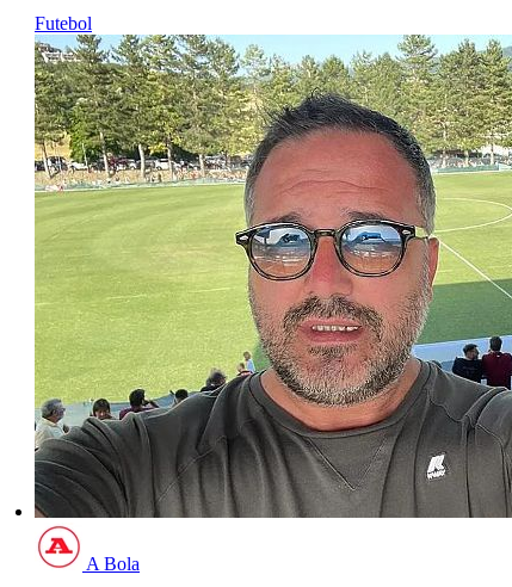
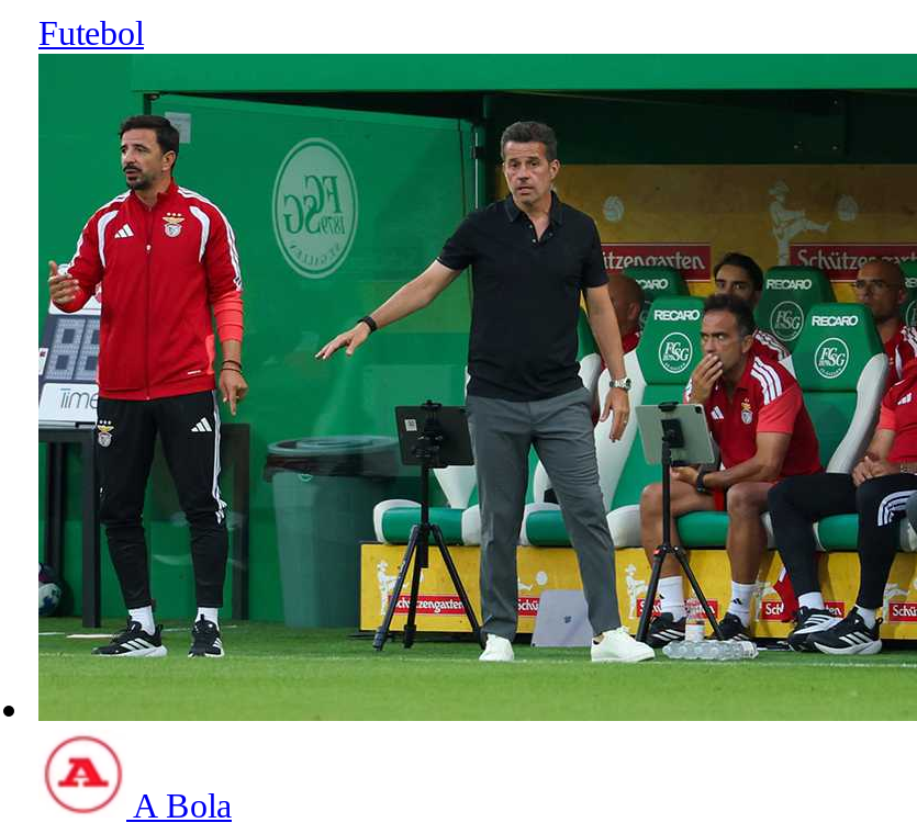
- [image]
+ [image]
